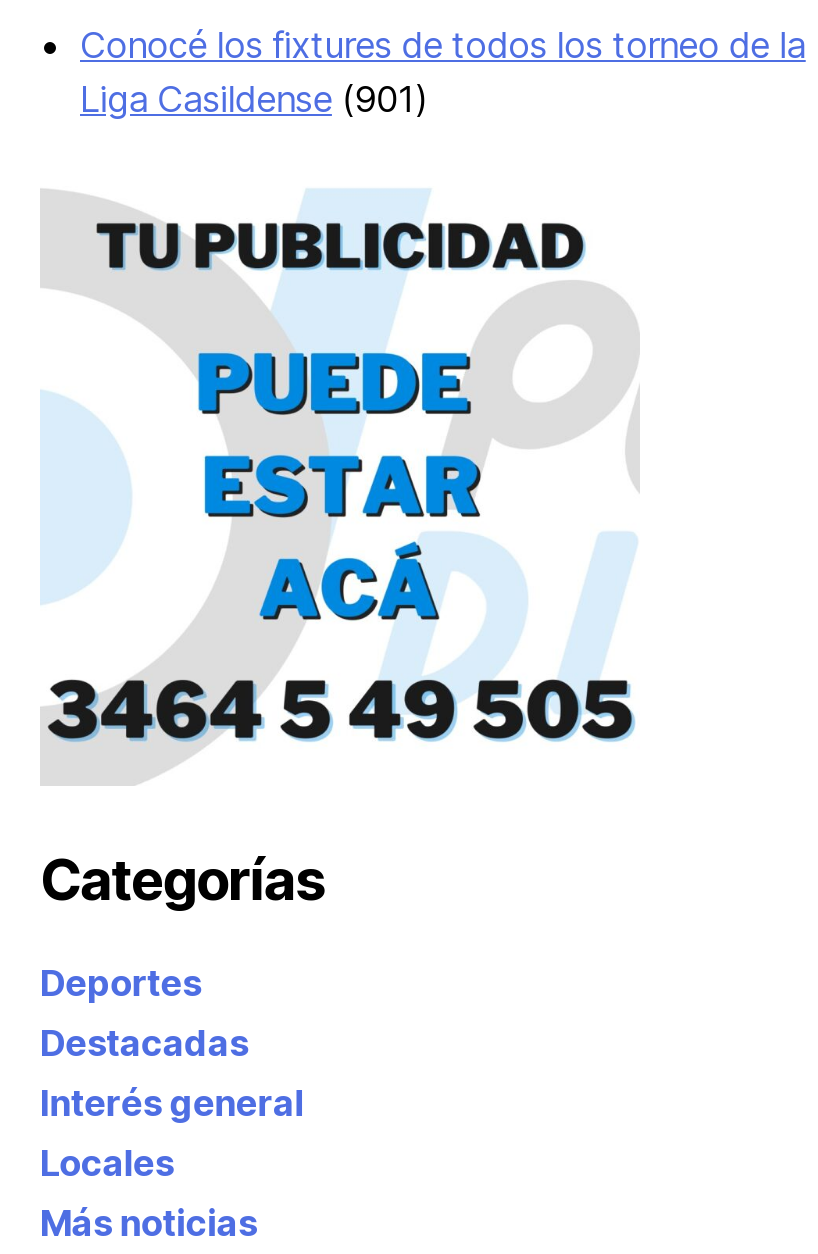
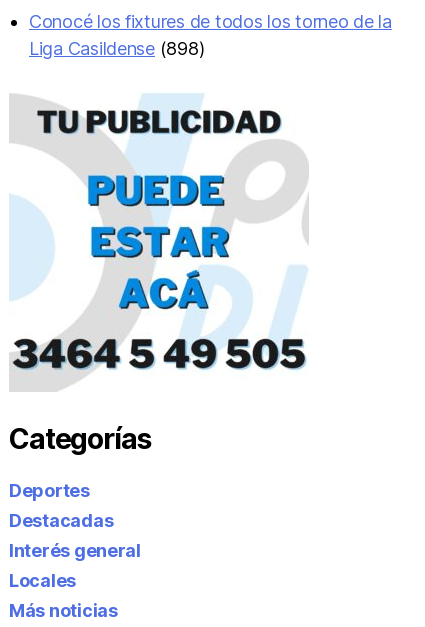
- Liga Casildense (901)
+ Liga Casildense (898)
